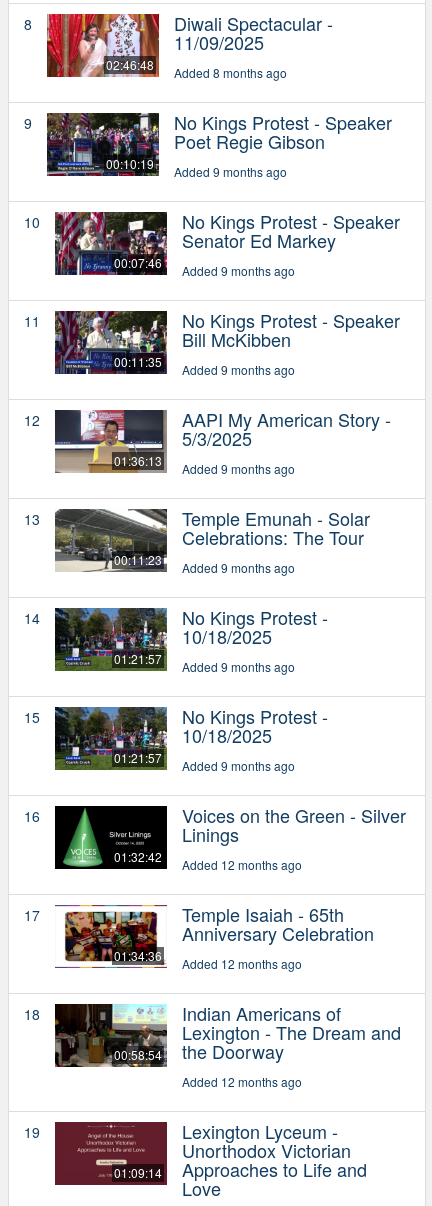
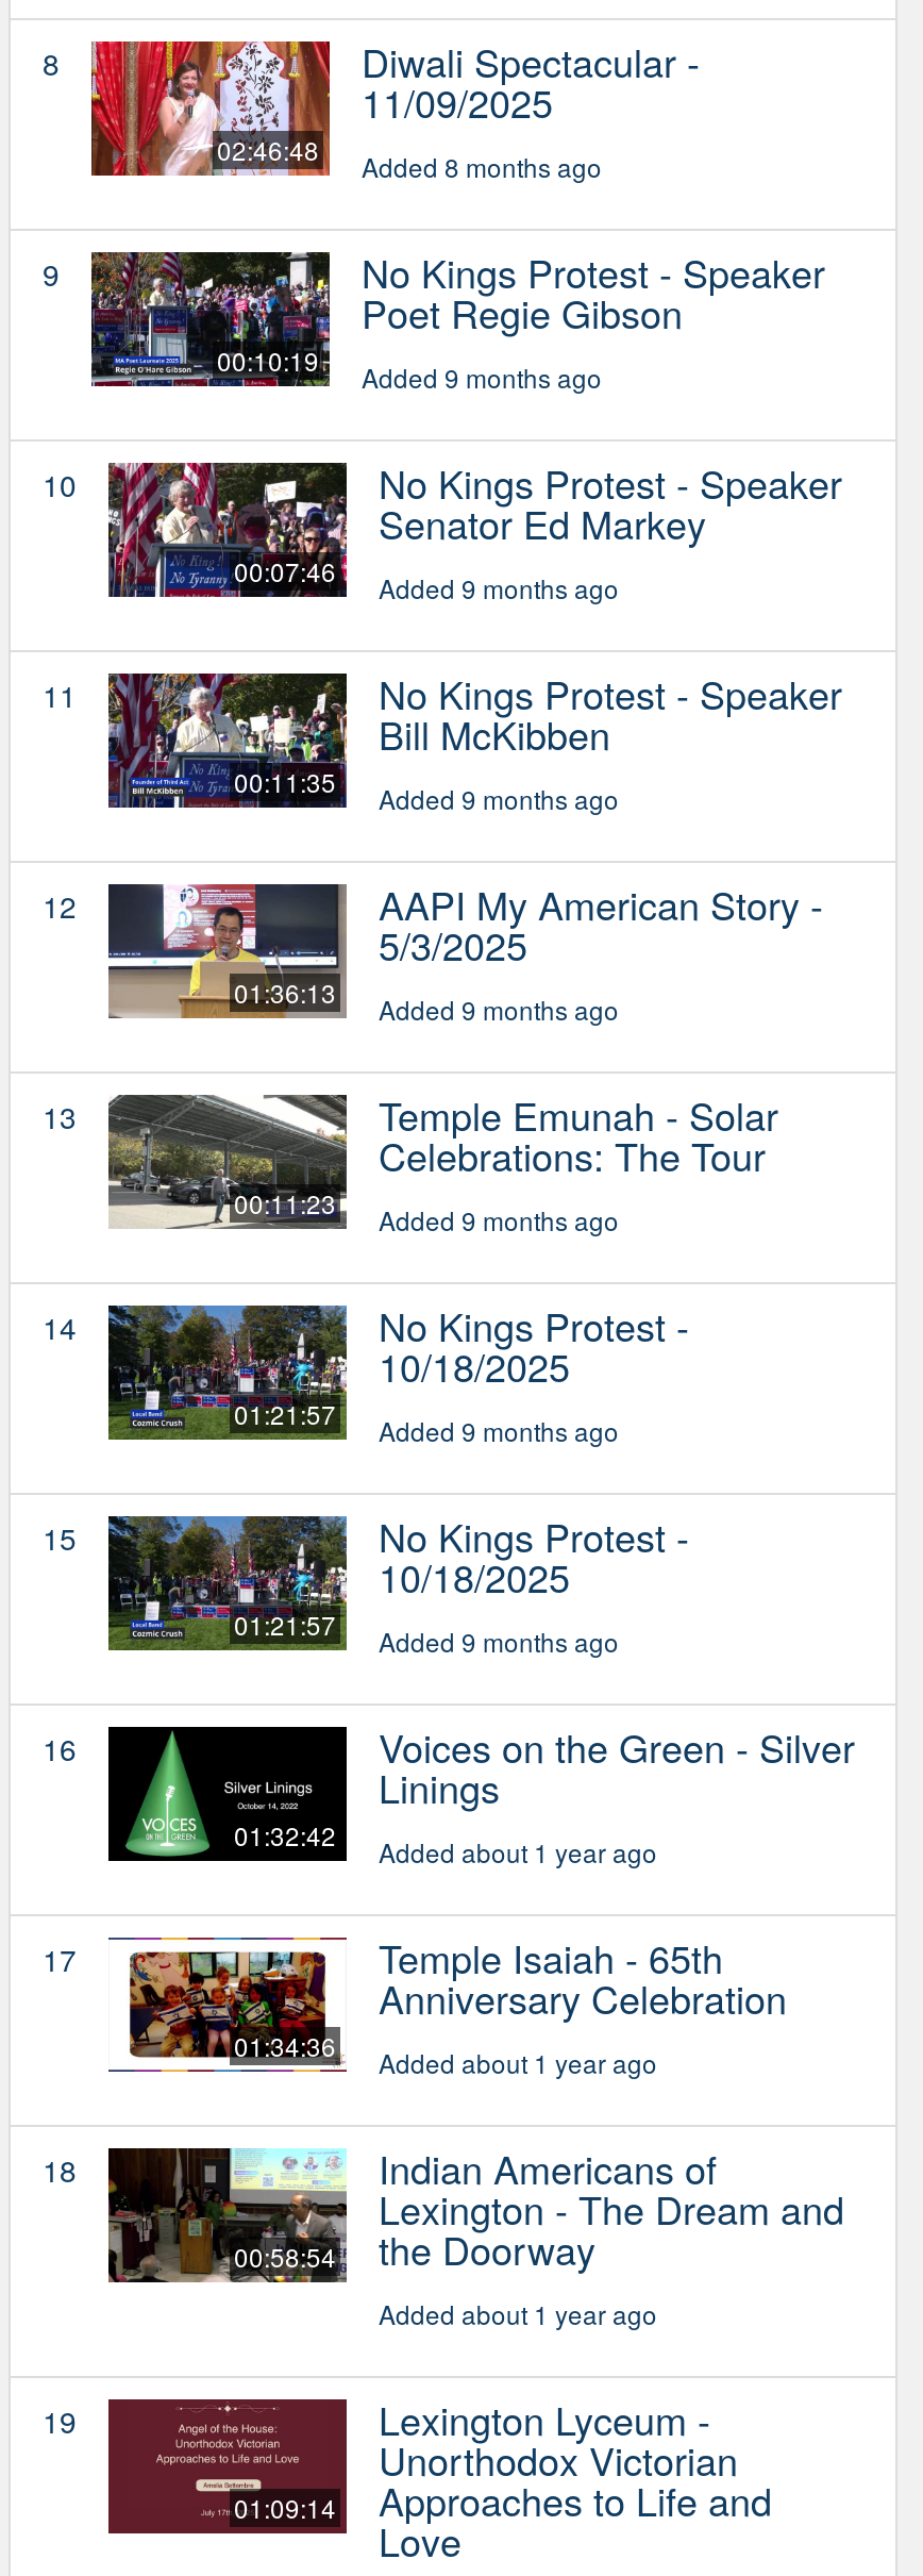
- Added 12 months ago
+ Added about 1 year ago

- Added 12 months ago
+ Added about 1 year ago

- Added 12 months ago
+ Added about 1 year ago
